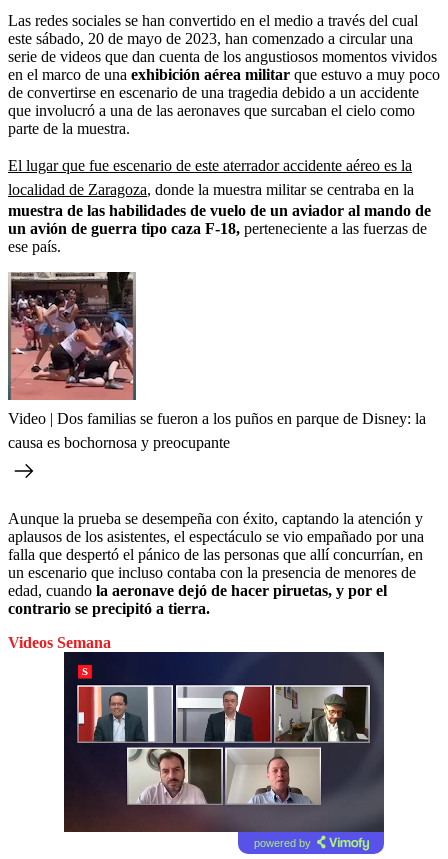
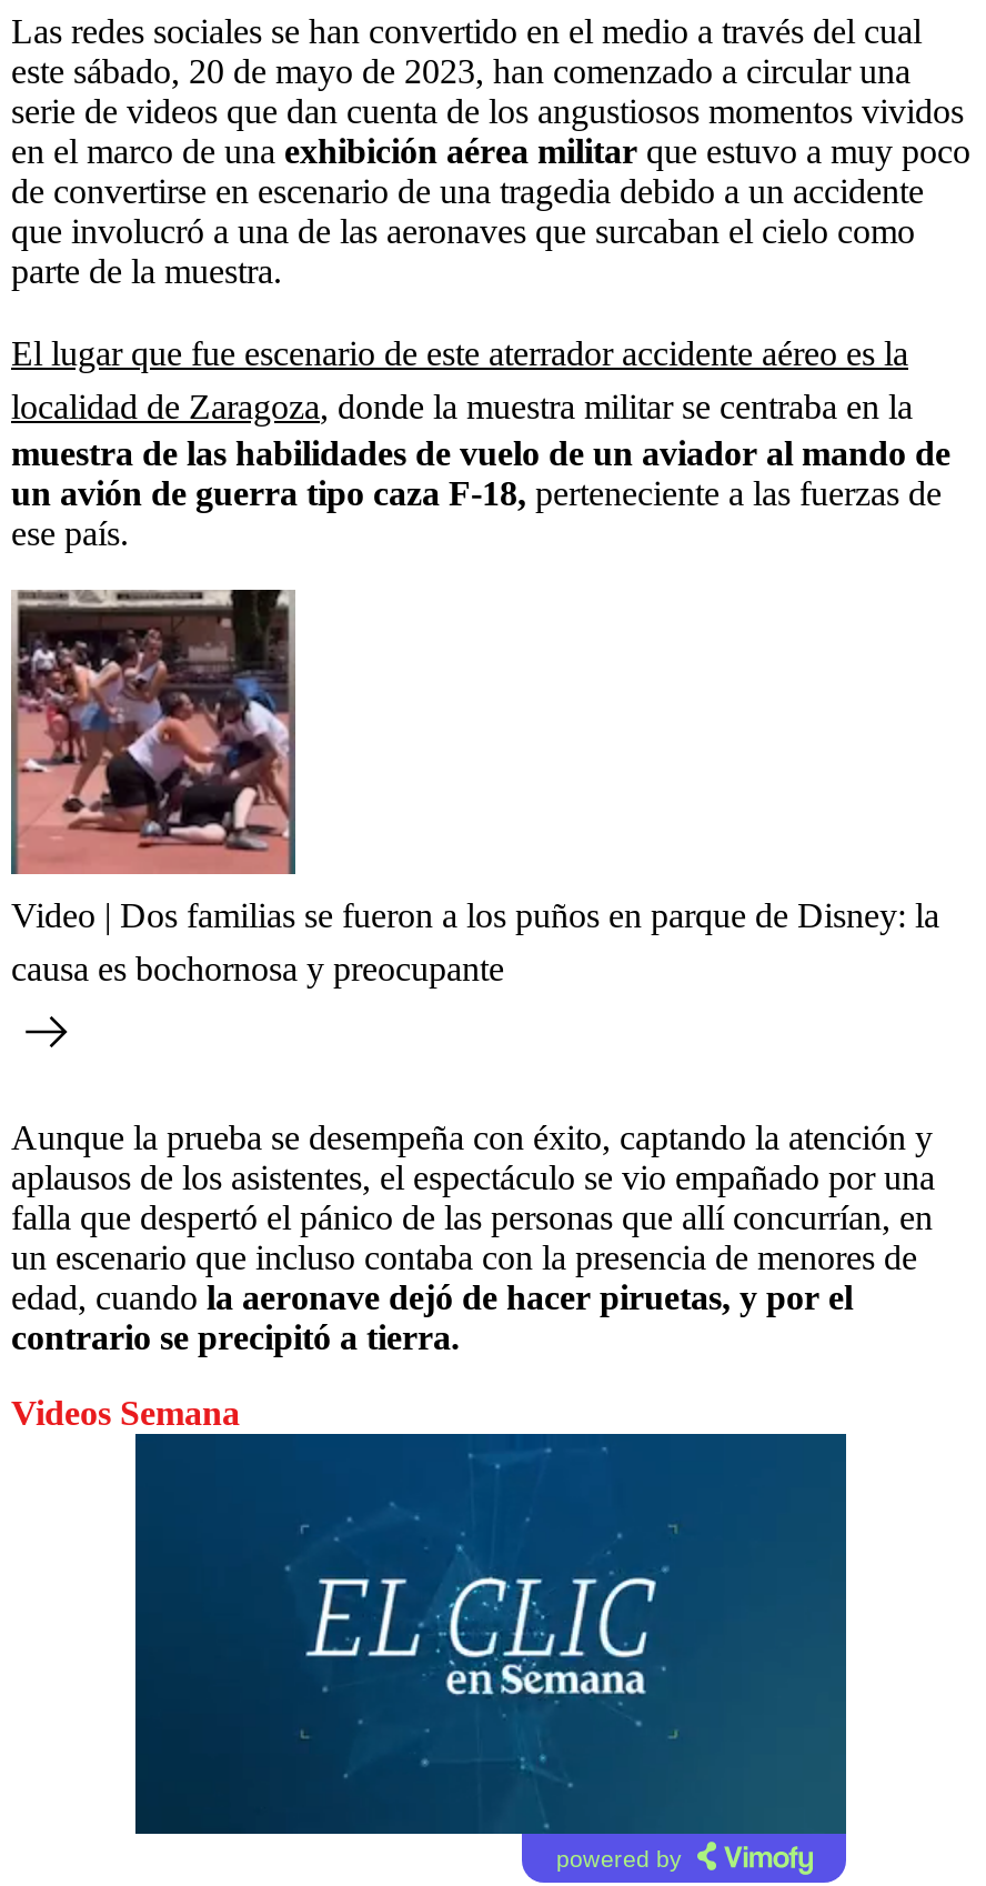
- [image]
+ [image]
